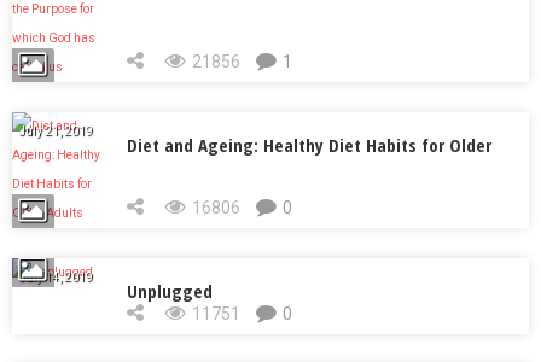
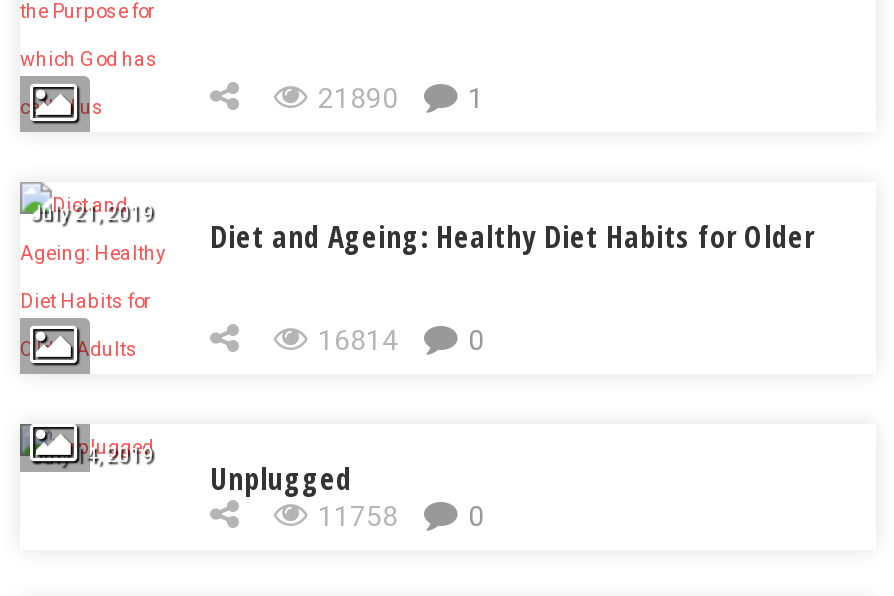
- 21856
+ 21890

- 16806
+ 16814

- 11751
+ 11758
